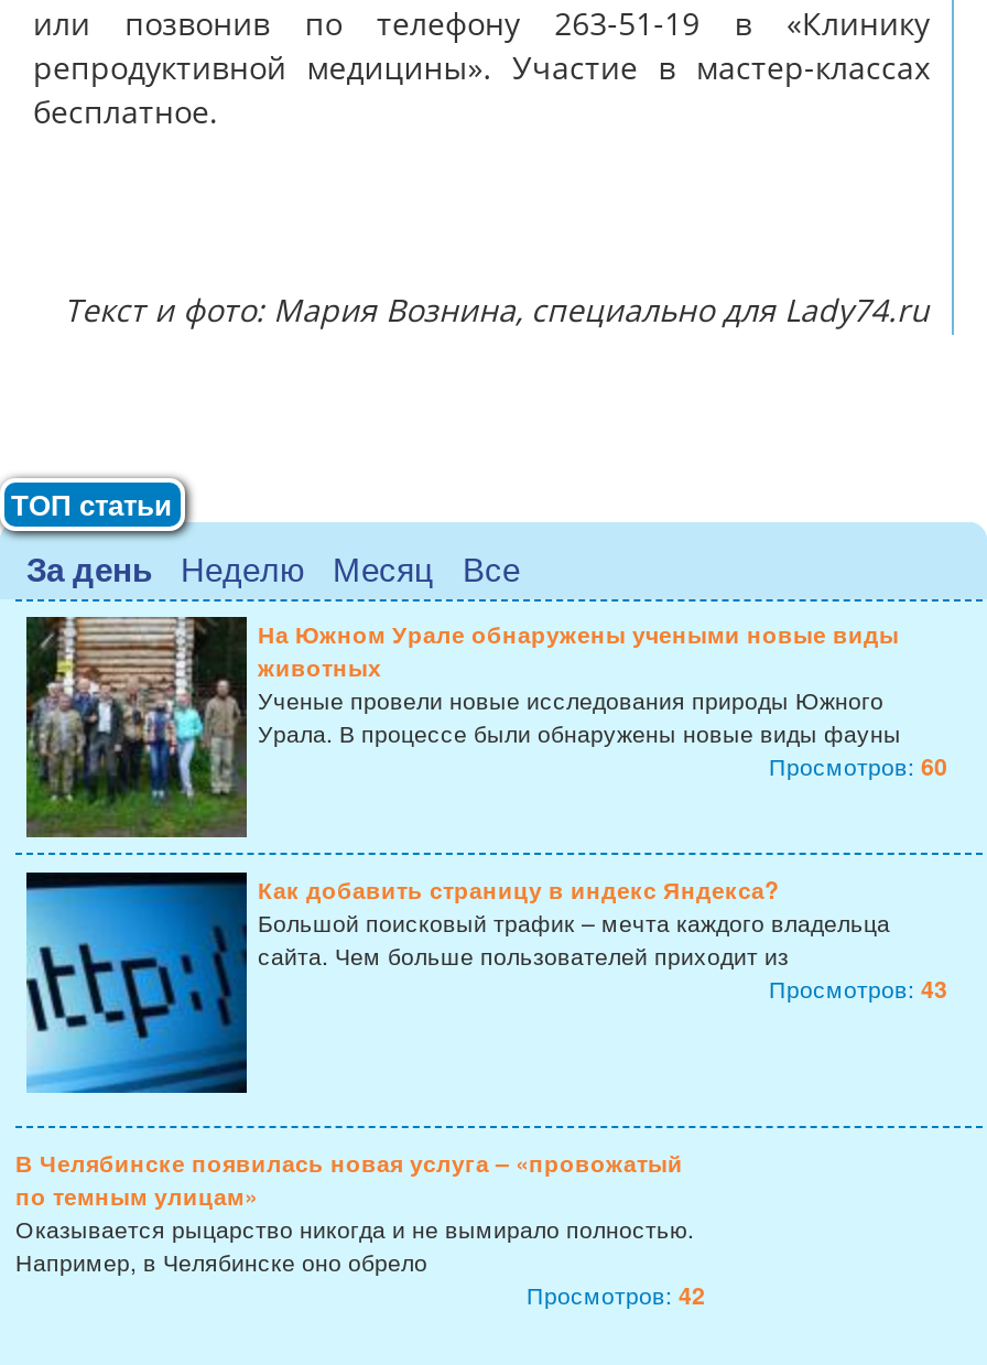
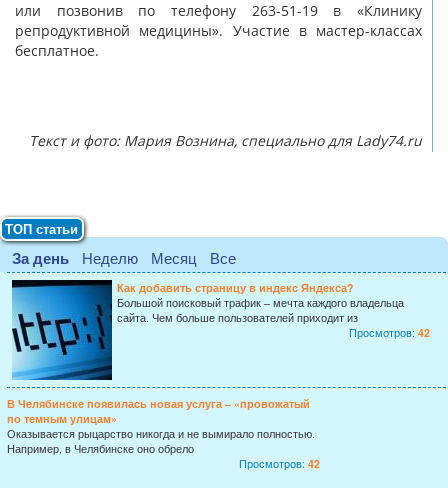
- [image]
- На Южном Урале обнаружены учеными новые виды
- животных
- Ученые провели новые исследования природы Южного
- Урала. В процессе были обнаружены новые виды фауны
- Просмотров: 60

- Просмотров: 43
+ Просмотров: 42
